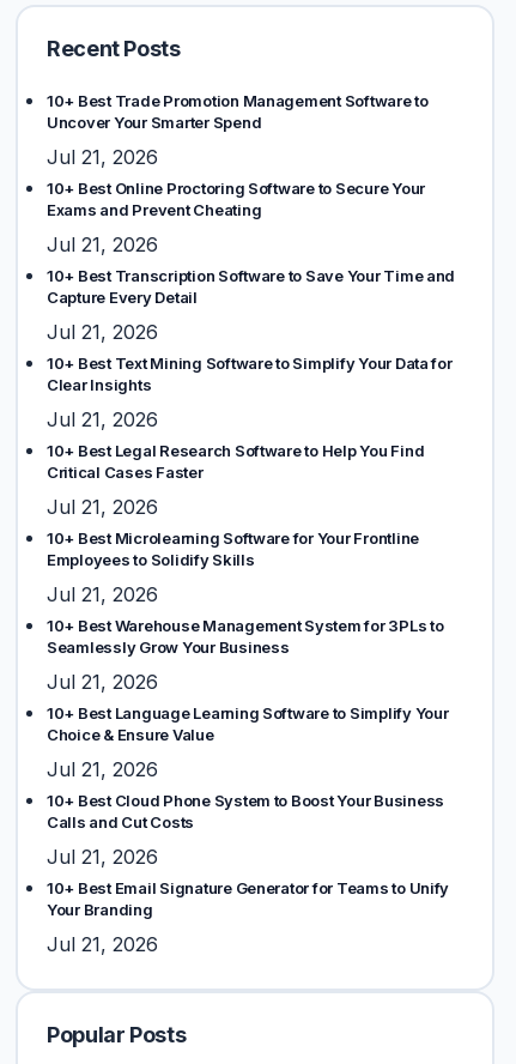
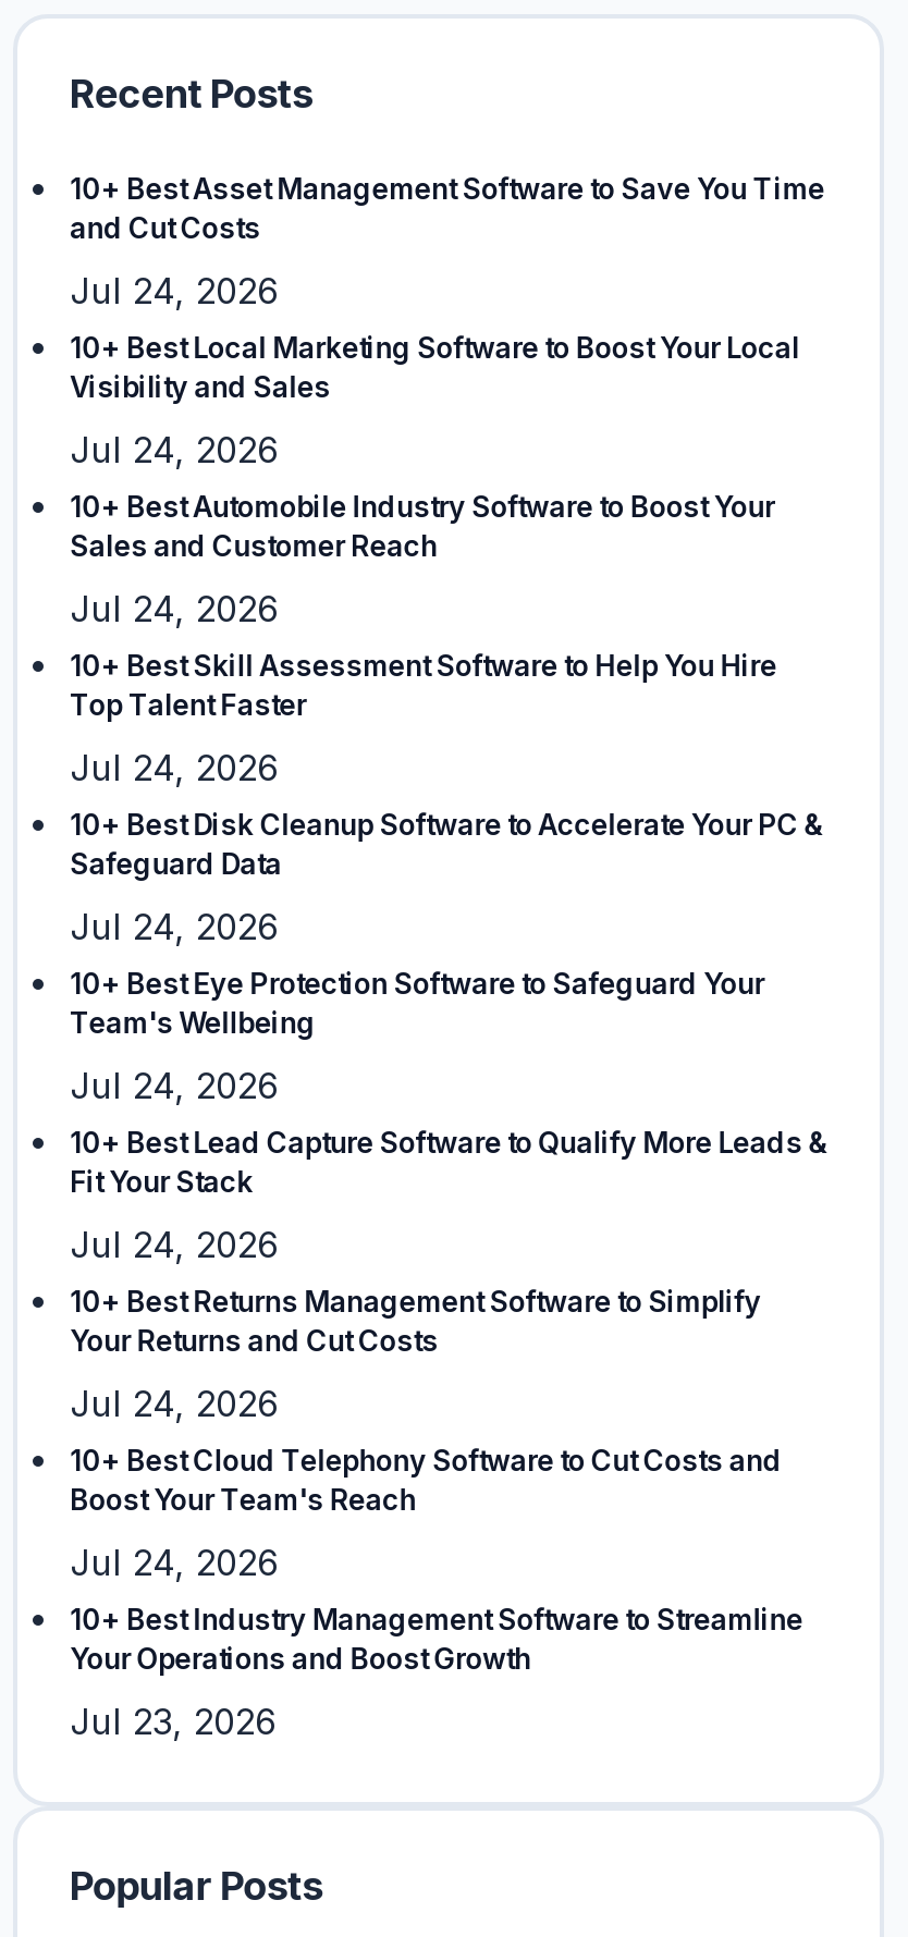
- 10+ Best Trade Promotion Management Software to
- Uncover Your Smarter Spend
+ 10+ Best Asset Management Software to Save You Time
+ and Cut Costs

- Jul 21, 2026
- 10+ Best Online Proctoring Software to Secure Your
- Exams and Prevent Cheating
+ Jul 24, 2026
+ 10+ Best Local Marketing Software to Boost Your Local
+ Visibility and Sales

- Jul 21, 2026
- 10+ Best Transcription Software to Save Your Time and
- Capture Every Detail
+ Jul 24, 2026
+ 10+ Best Automobile Industry Software to Boost Your
+ Sales and Customer Reach

- Jul 21, 2026
- 10+ Best Text Mining Software to Simplify Your Data for
- Clear Insights
+ Jul 24, 2026
+ 10+ Best Skill Assessment Software to Help You Hire
+ Top Talent Faster

- Jul 21, 2026
- 10+ Best Legal Research Software to Help You Find
- Critical Cases Faster
+ Jul 24, 2026
+ 10+ Best Disk Cleanup Software to Accelerate Your PC &
+ Safeguard Data

- Jul 21, 2026
- 10+ Best Microlearning Software for Your Frontline
- Employees to Solidify Skills
+ Jul 24, 2026
+ 10+ Best Eye Protection Software to Safeguard Your
+ Team's Wellbeing

- Jul 21, 2026
- 10+ Best Warehouse Management System for 3PLs to
- Seamlessly Grow Your Business
+ Jul 24, 2026
+ 10+ Best Lead Capture Software to Qualify More Leads &
+ Fit Your Stack

- Jul 21, 2026
- 10+ Best Language Learning Software to Simplify Your
- Choice & Ensure Value
+ Jul 24, 2026
+ 10+ Best Returns Management Software to Simplify
+ Your Returns and Cut Costs

- Jul 21, 2026
- 10+ Best Cloud Phone System to Boost Your Business
- Calls and Cut Costs
+ Jul 24, 2026
+ 10+ Best Cloud Telephony Software to Cut Costs and
+ Boost Your Team's Reach

- Jul 21, 2026
- 10+ Best Email Signature Generator for Teams to Unify
- Your Branding
+ Jul 24, 2026
+ 10+ Best Industry Management Software to Streamline
+ Your Operations and Boost Growth

- Jul 21, 2026
+ Jul 23, 2026
